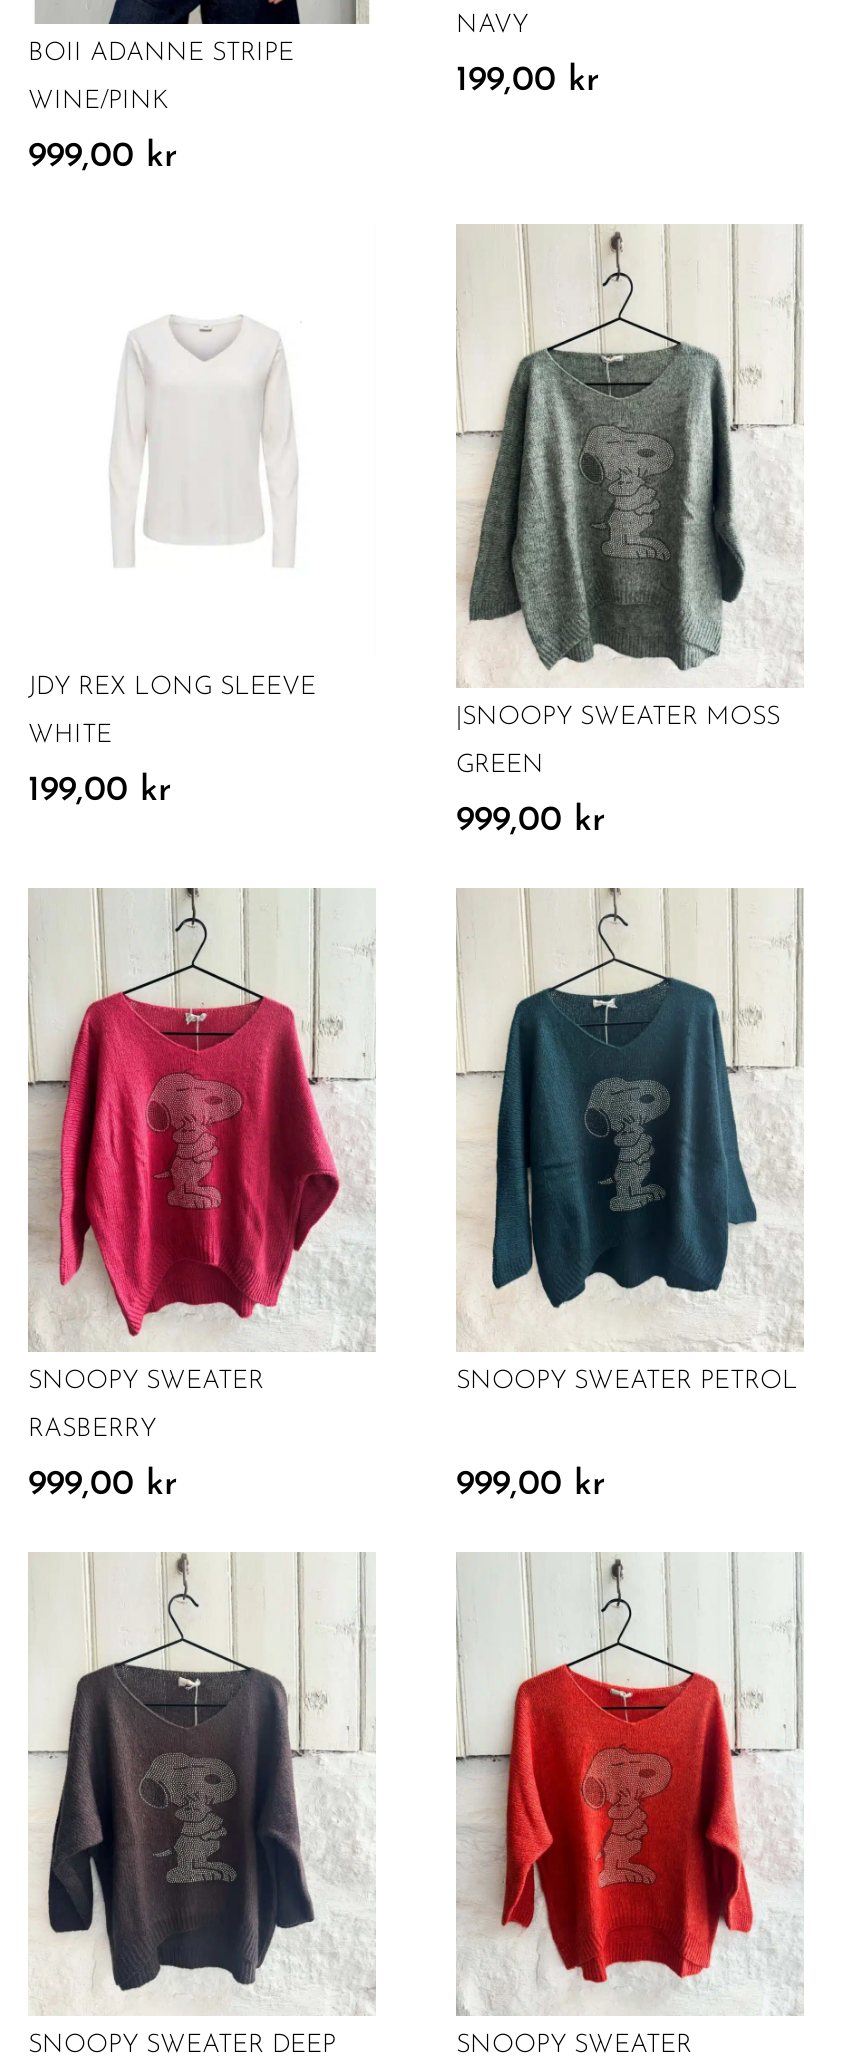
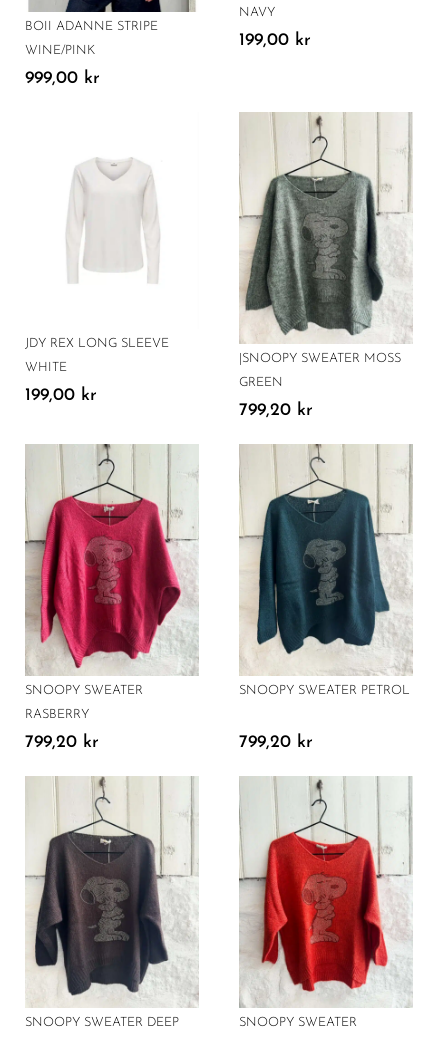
- 999,00 kr
+ 799,20 kr

- 999,00 kr
+ 799,20 kr

- 999,00 kr
+ 799,20 kr
